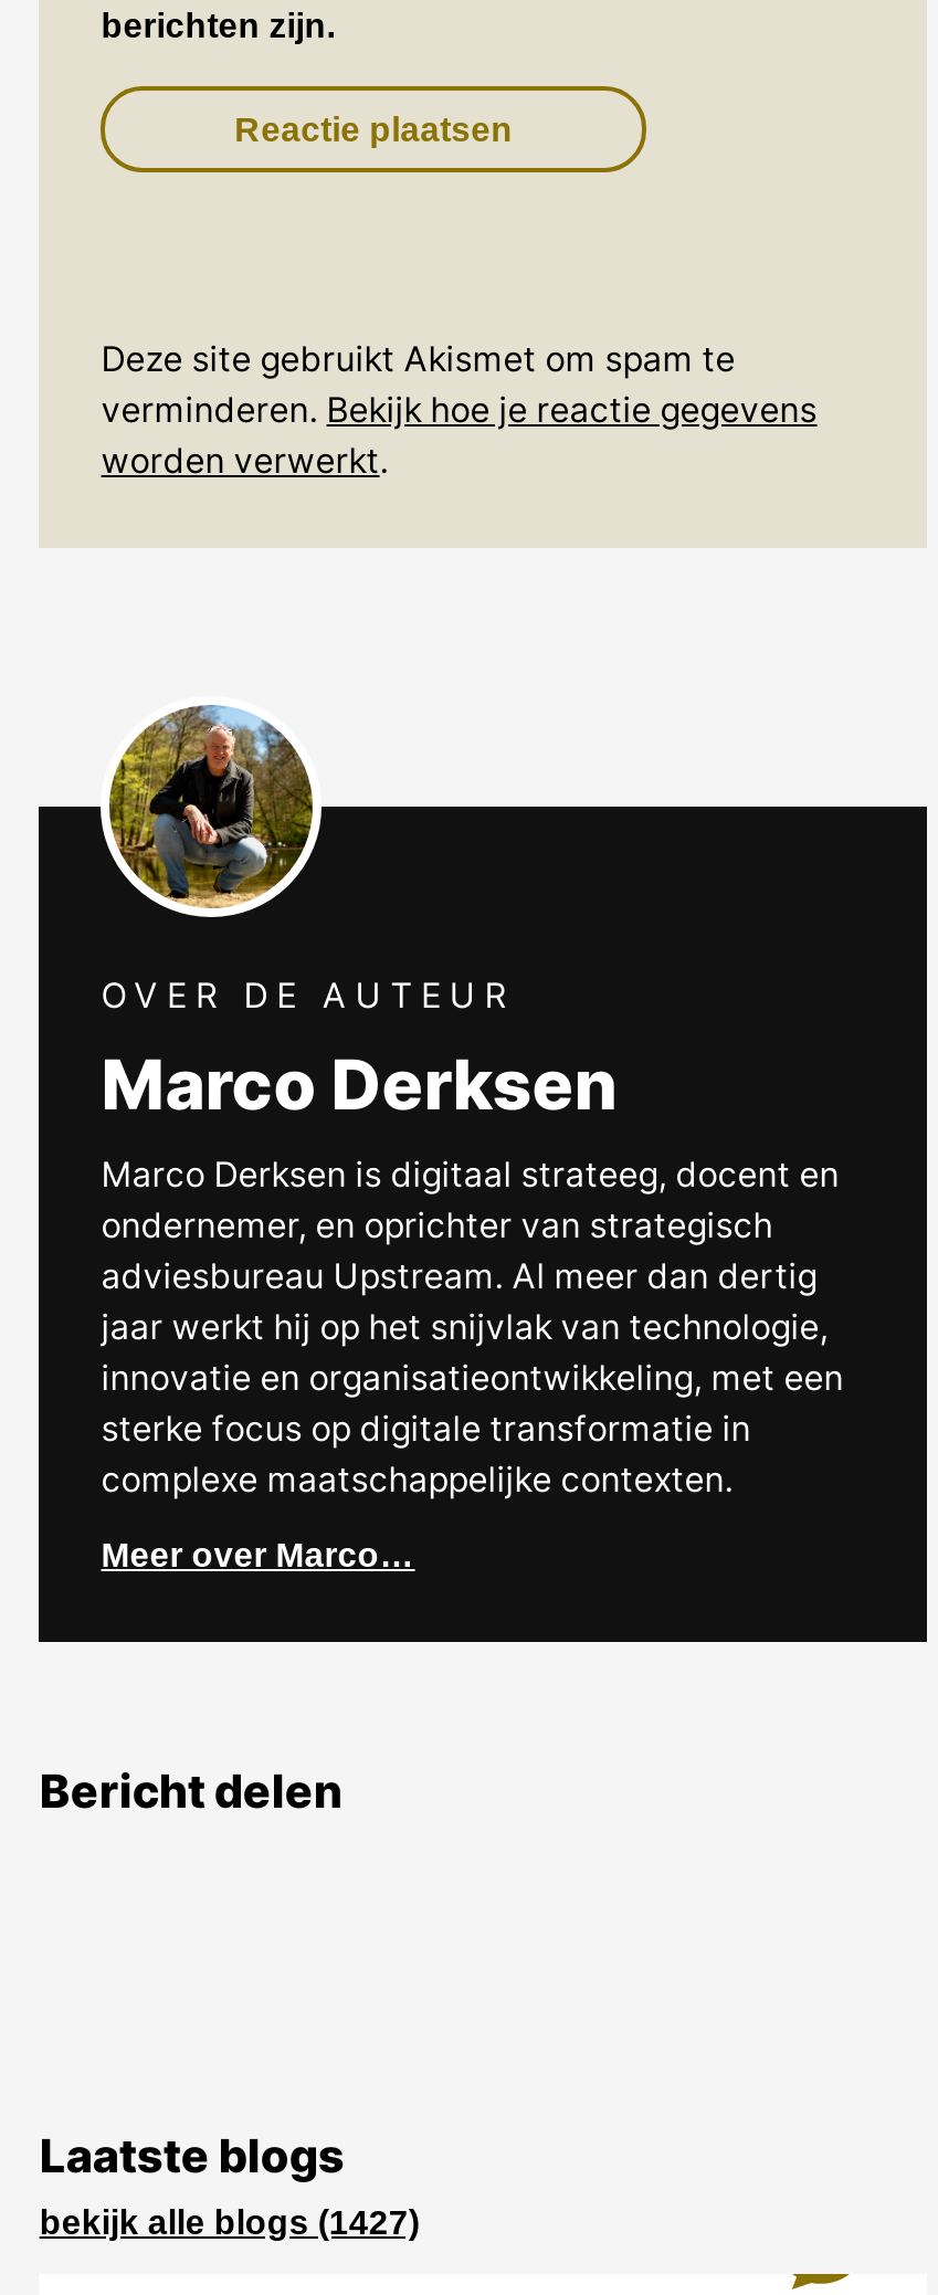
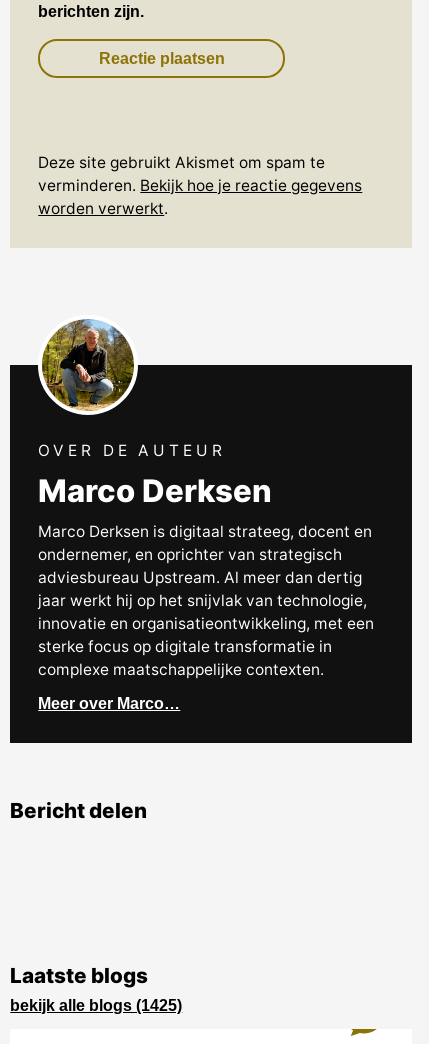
- bekijk alle blogs (1427)
+ bekijk alle blogs (1425)
